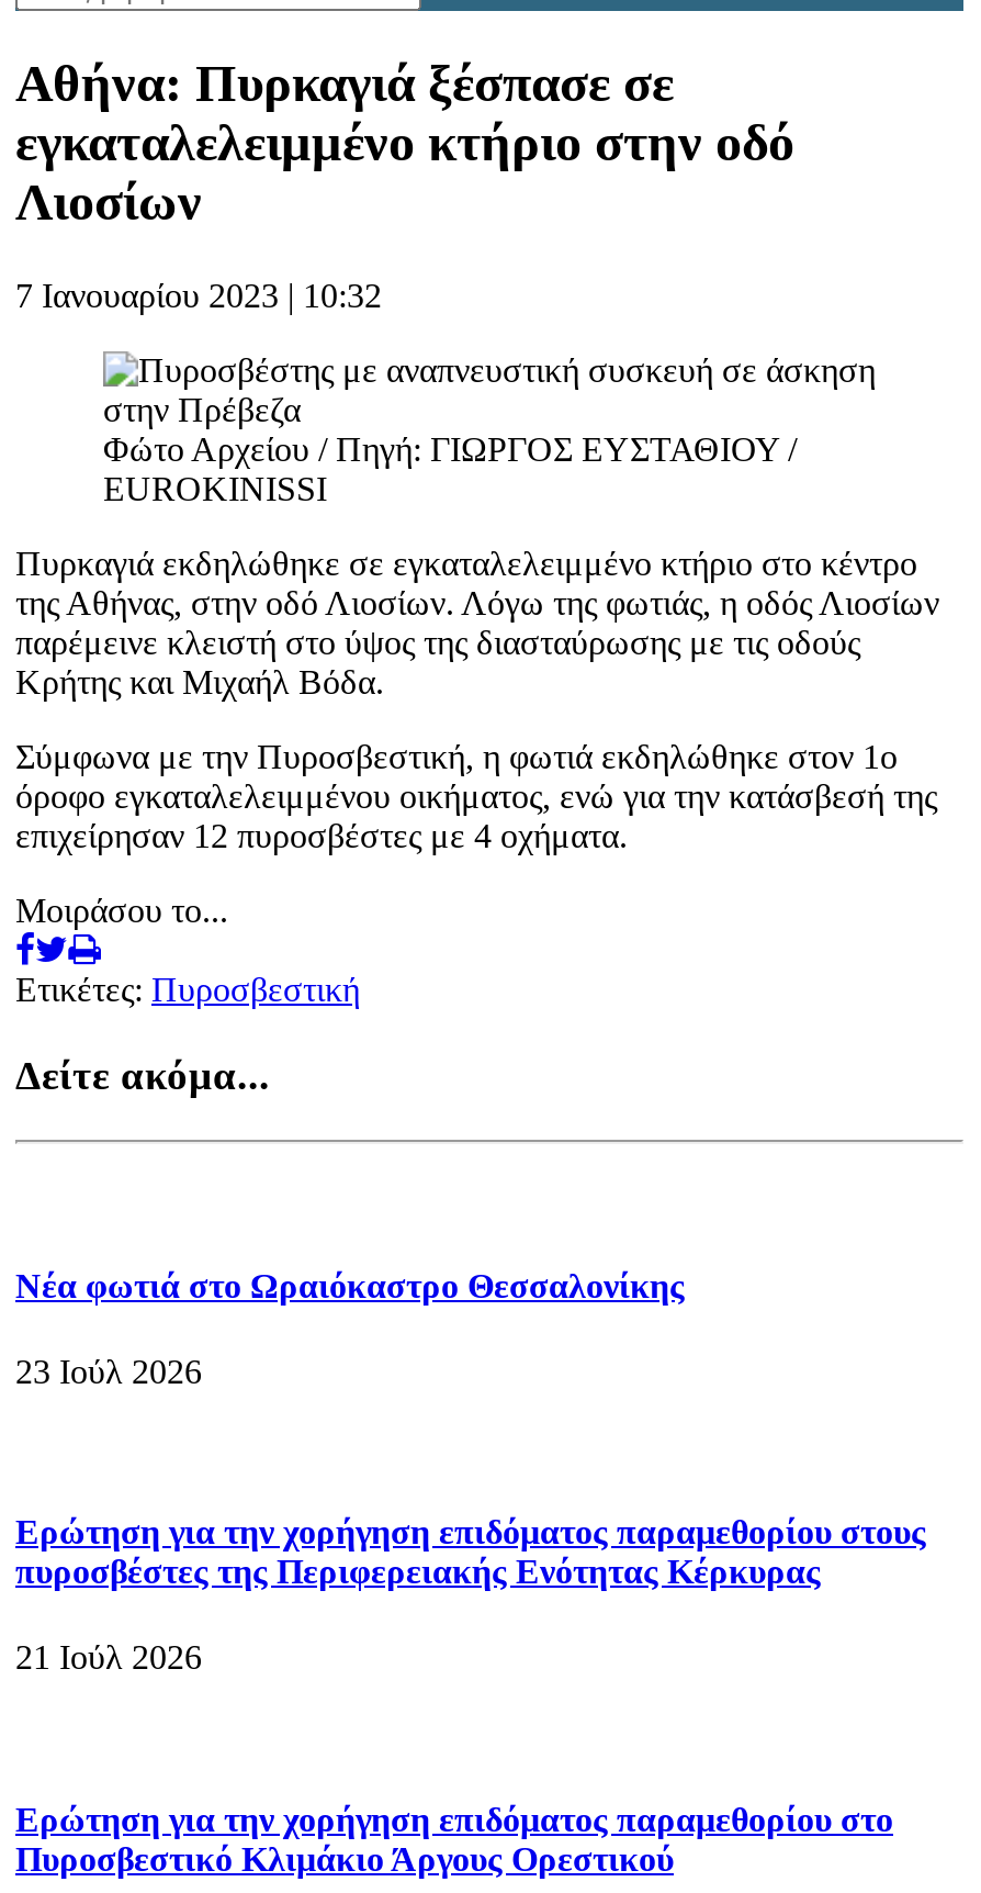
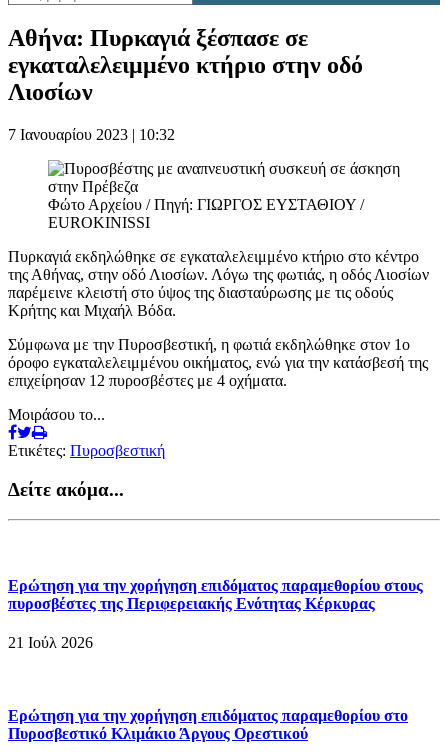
- Νέα φωτιά στο Ωραιόκαστρο Θεσσαλονίκης
- 23 Ιούλ 2026
